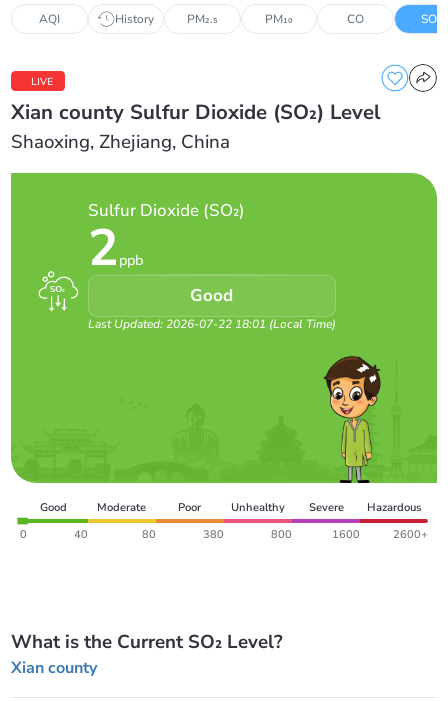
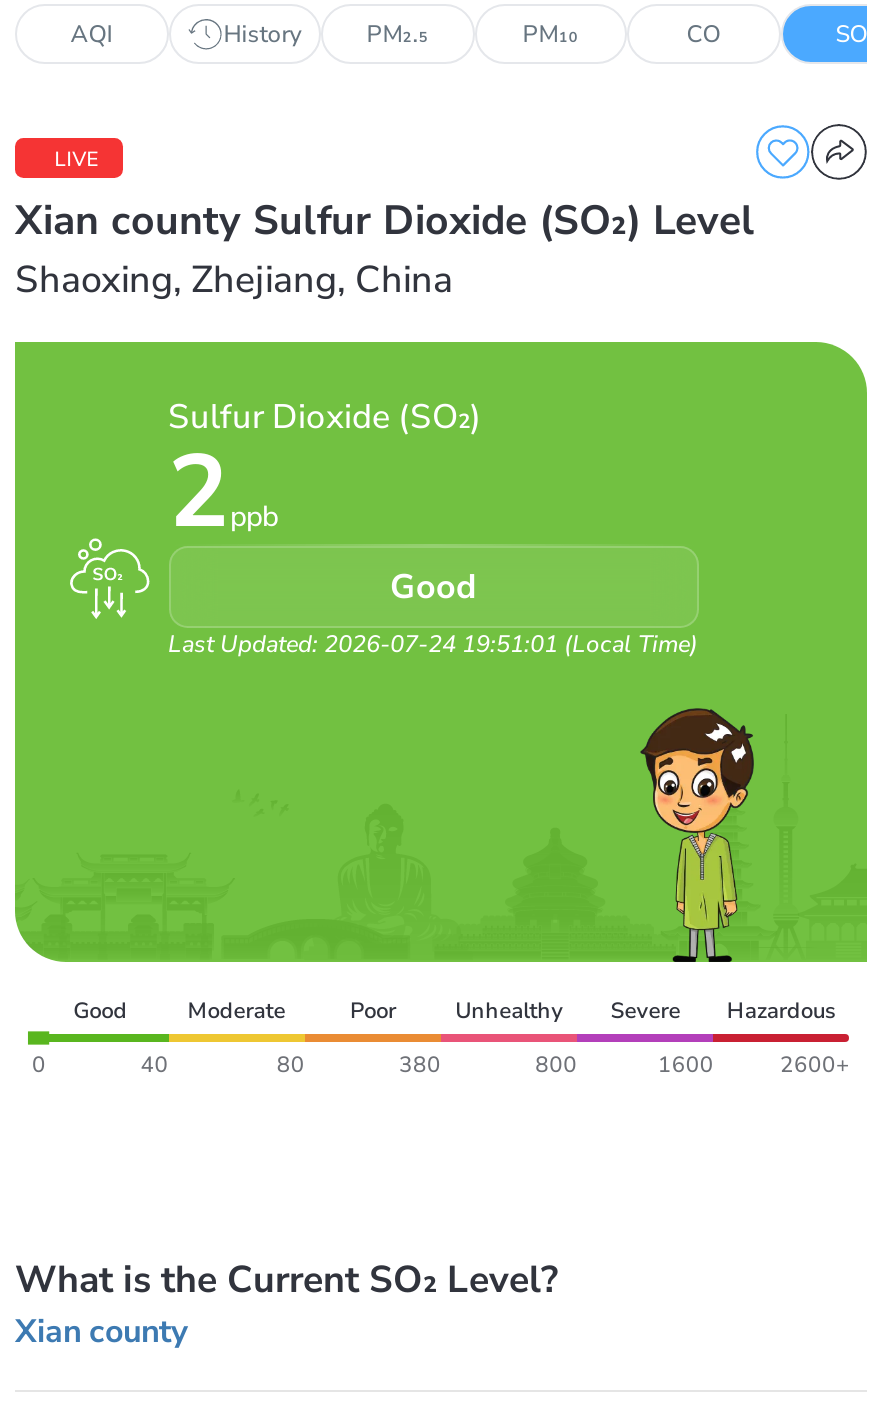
- Last Updated: 2026-07-22 18:01 (Local Time)
+ Last Updated: 2026-07-24 19:51:01 (Local Time)
